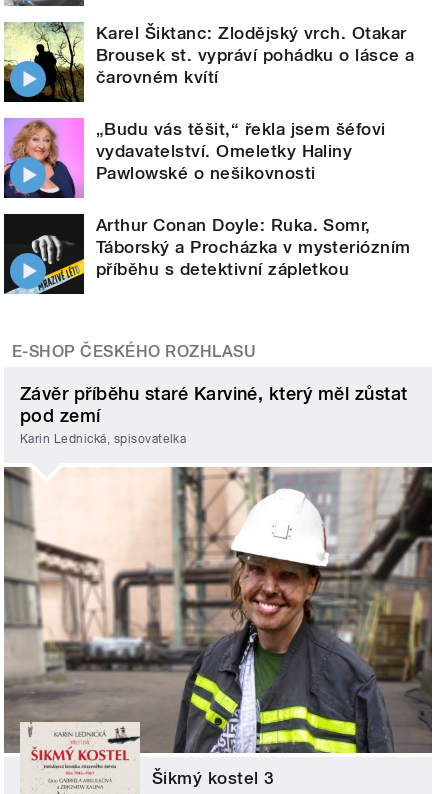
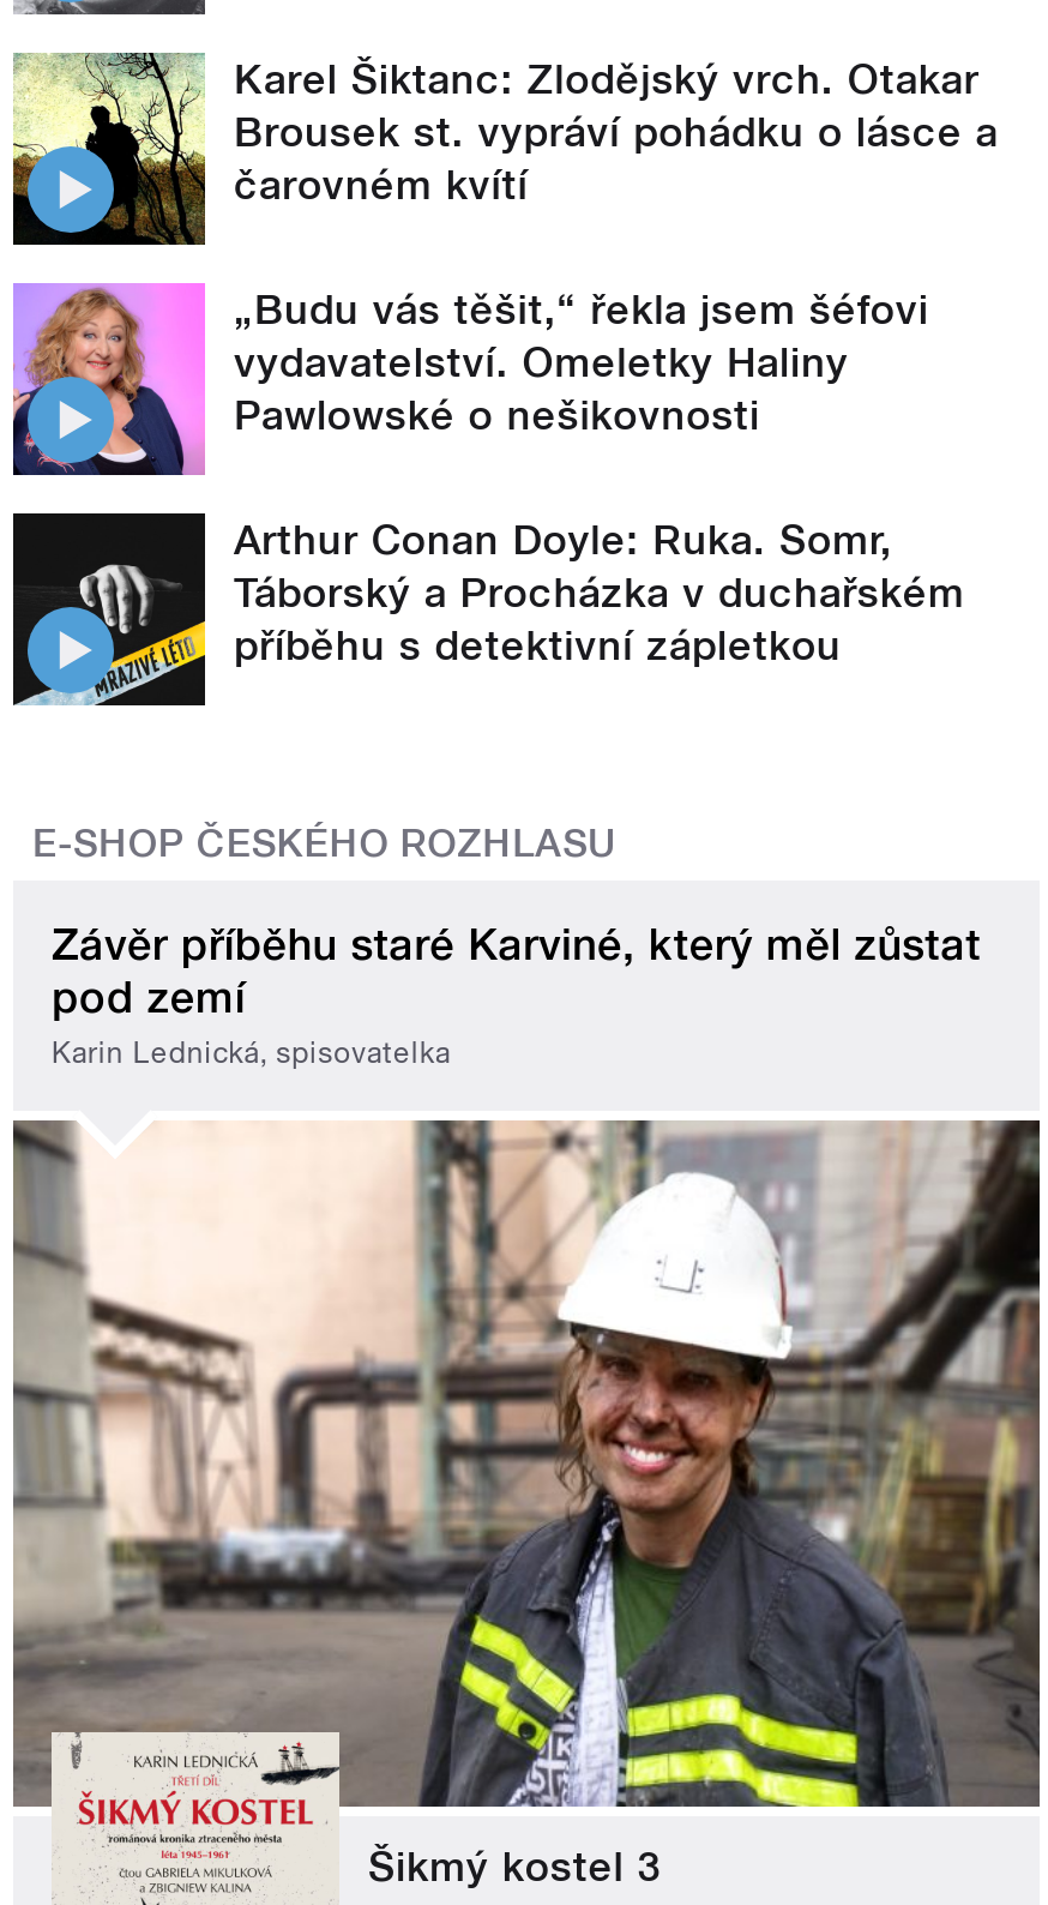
- Táborský a Procházka v mysteriózním
+ Táborský a Procházka v duchařském
